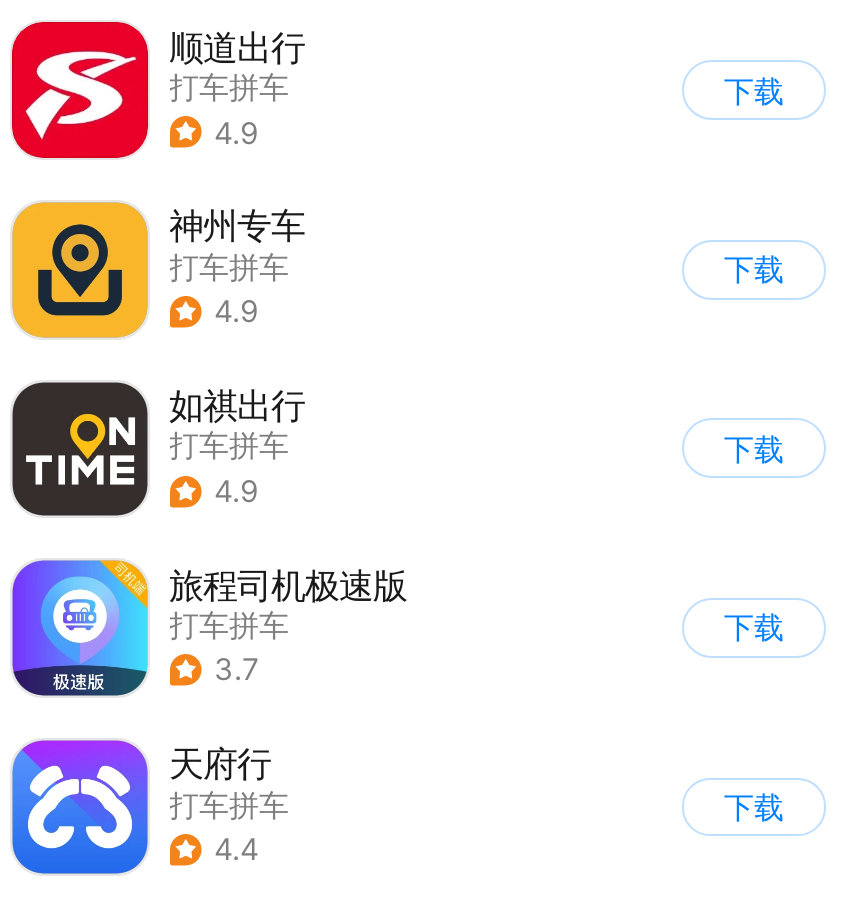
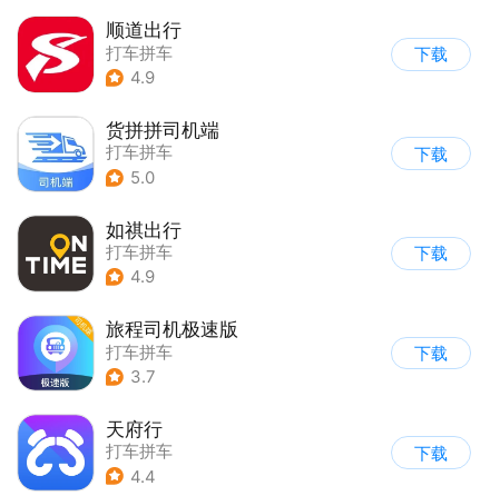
- [image]
- 神州专车
+ [image]
+ 货拼拼司机端

- 4.9
+ 5.0
